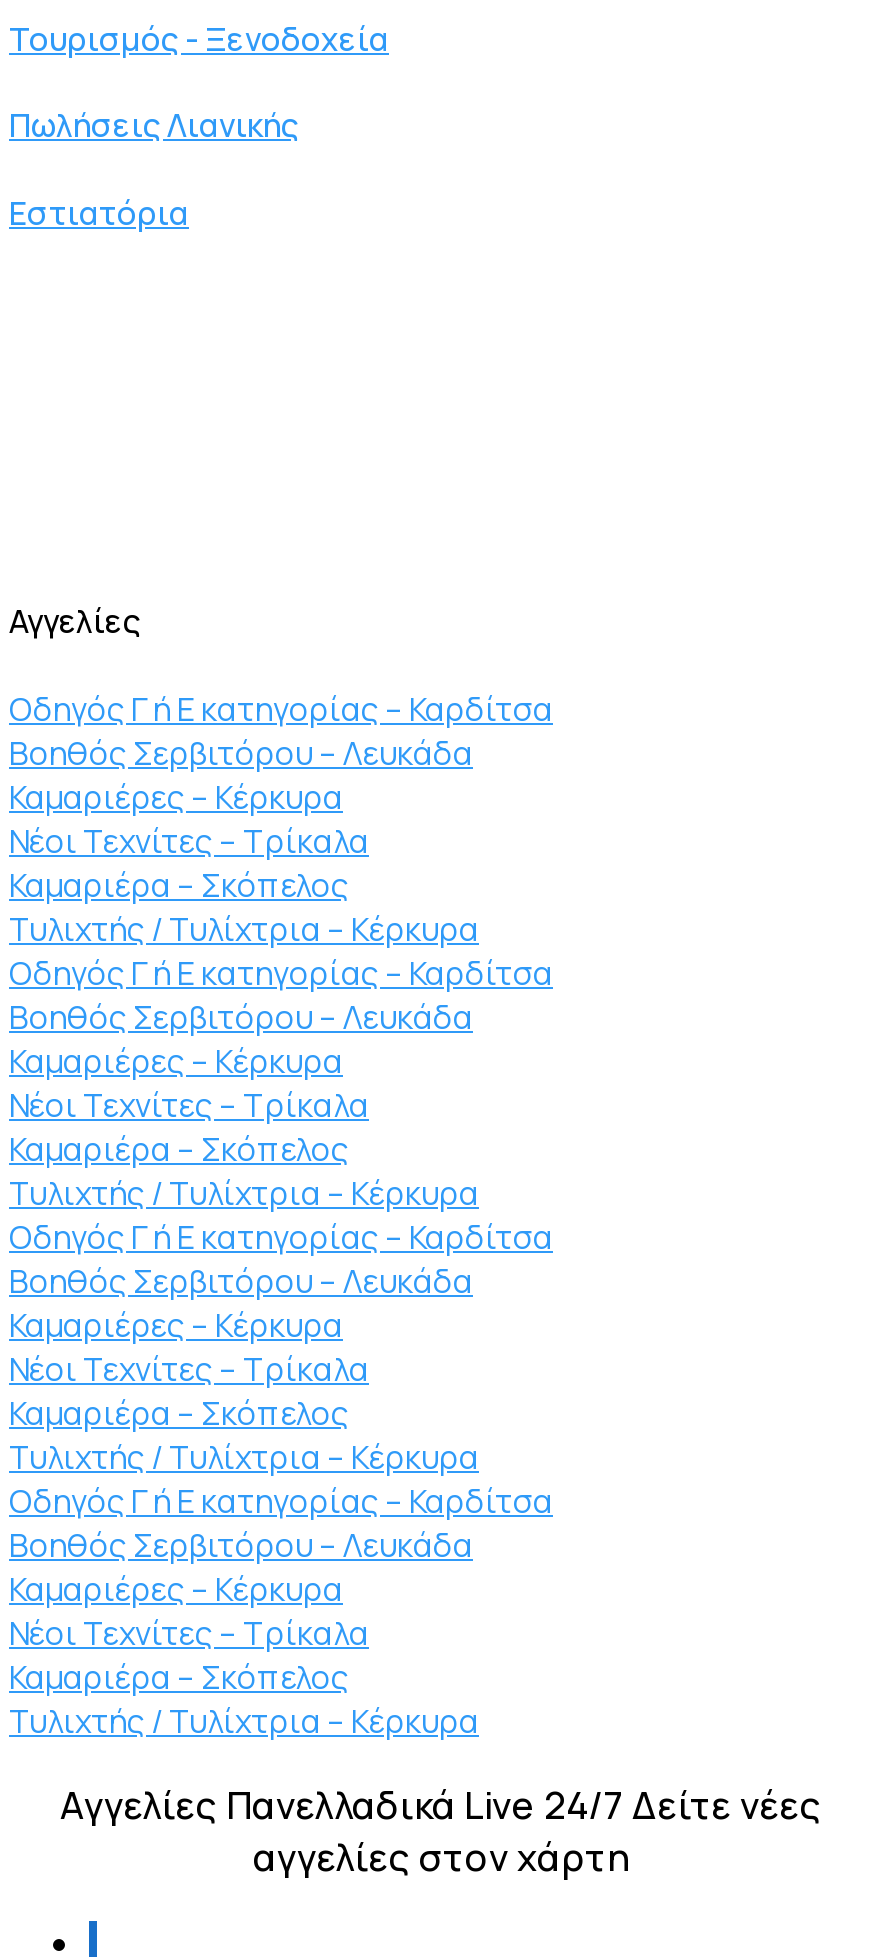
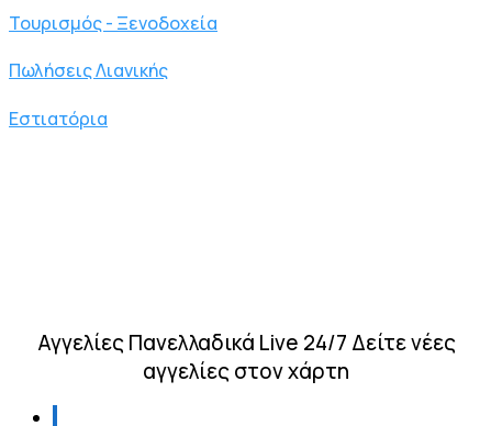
- Αγγελίες
- Οδηγός Γ ή Ε κατηγορίας – Καρδίτσα
- Βοηθός Σερβιτόρου – Λευκάδα
- Καμαριέρες – Κέρκυρα
- Νέοι Τεχνίτες – Τρίκαλα
- Καμαριέρα – Σκόπελος
- Τυλιχτής / Τυλίχτρια – Κέρκυρα
- Οδηγός Γ ή Ε κατηγορίας – Καρδίτσα
- Βοηθός Σερβιτόρου – Λευκάδα
- Καμαριέρες – Κέρκυρα
- Νέοι Τεχνίτες – Τρίκαλα
- Καμαριέρα – Σκόπελος
- Τυλιχτής / Τυλίχτρια – Κέρκυρα
- Οδηγός Γ ή Ε κατηγορίας – Καρδίτσα
- Βοηθός Σερβιτόρου – Λευκάδα
- Καμαριέρες – Κέρκυρα
- Νέοι Τεχνίτες – Τρίκαλα
- Καμαριέρα – Σκόπελος
- Τυλιχτής / Τυλίχτρια – Κέρκυρα
- Οδηγός Γ ή Ε κατηγορίας – Καρδίτσα
- Βοηθός Σερβιτόρου – Λευκάδα
- Καμαριέρες – Κέρκυρα
- Νέοι Τεχνίτες – Τρίκαλα
- Καμαριέρα – Σκόπελος
- Τυλιχτής / Τυλίχτρια – Κέρκυρα
